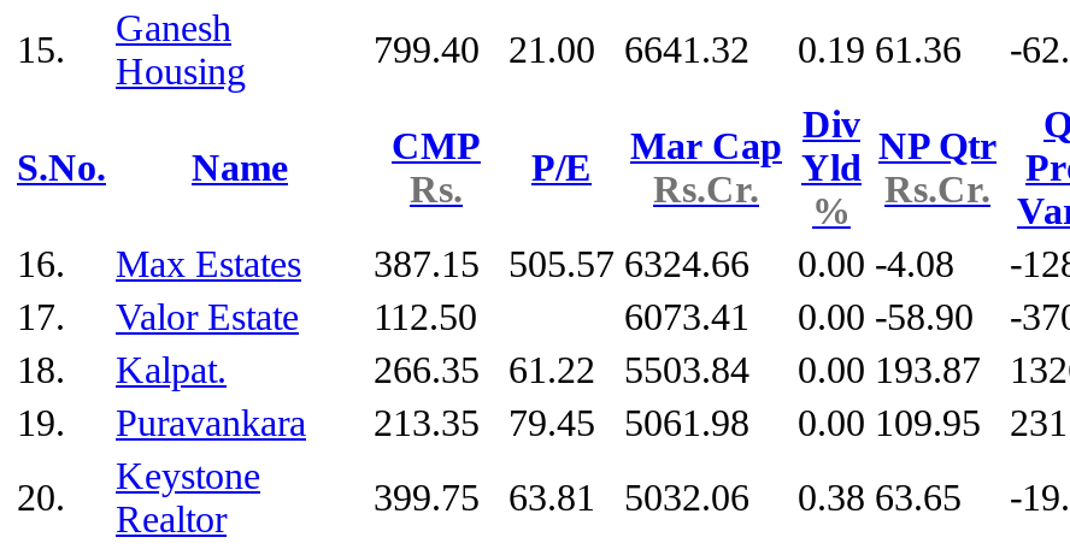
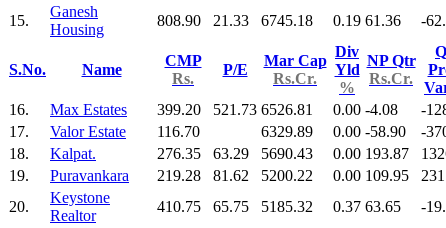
- 799.40
+ 808.90

- 21.00
+ 21.33

- 6641.32
+ 6745.18

- 387.15
+ 399.20

- 505.57 6324.66
+ 521.73 6526.81

- 17. Valor Estate 112.50
+ 17. Valor Estate 116.70

- 6073.41
+ 6329.89

- 266.35
+ 276.35

- 61.22
+ 63.29

- 5503.84
+ 5690.43

- 213.35
+ 219.28

- 79.45
+ 81.62

- 5061.98
+ 5200.22

- 399.75
+ 410.75

- 63.81
+ 65.75

- 5032.06
+ 5185.32

- 0.38 63.65
+ 0.37 63.65
